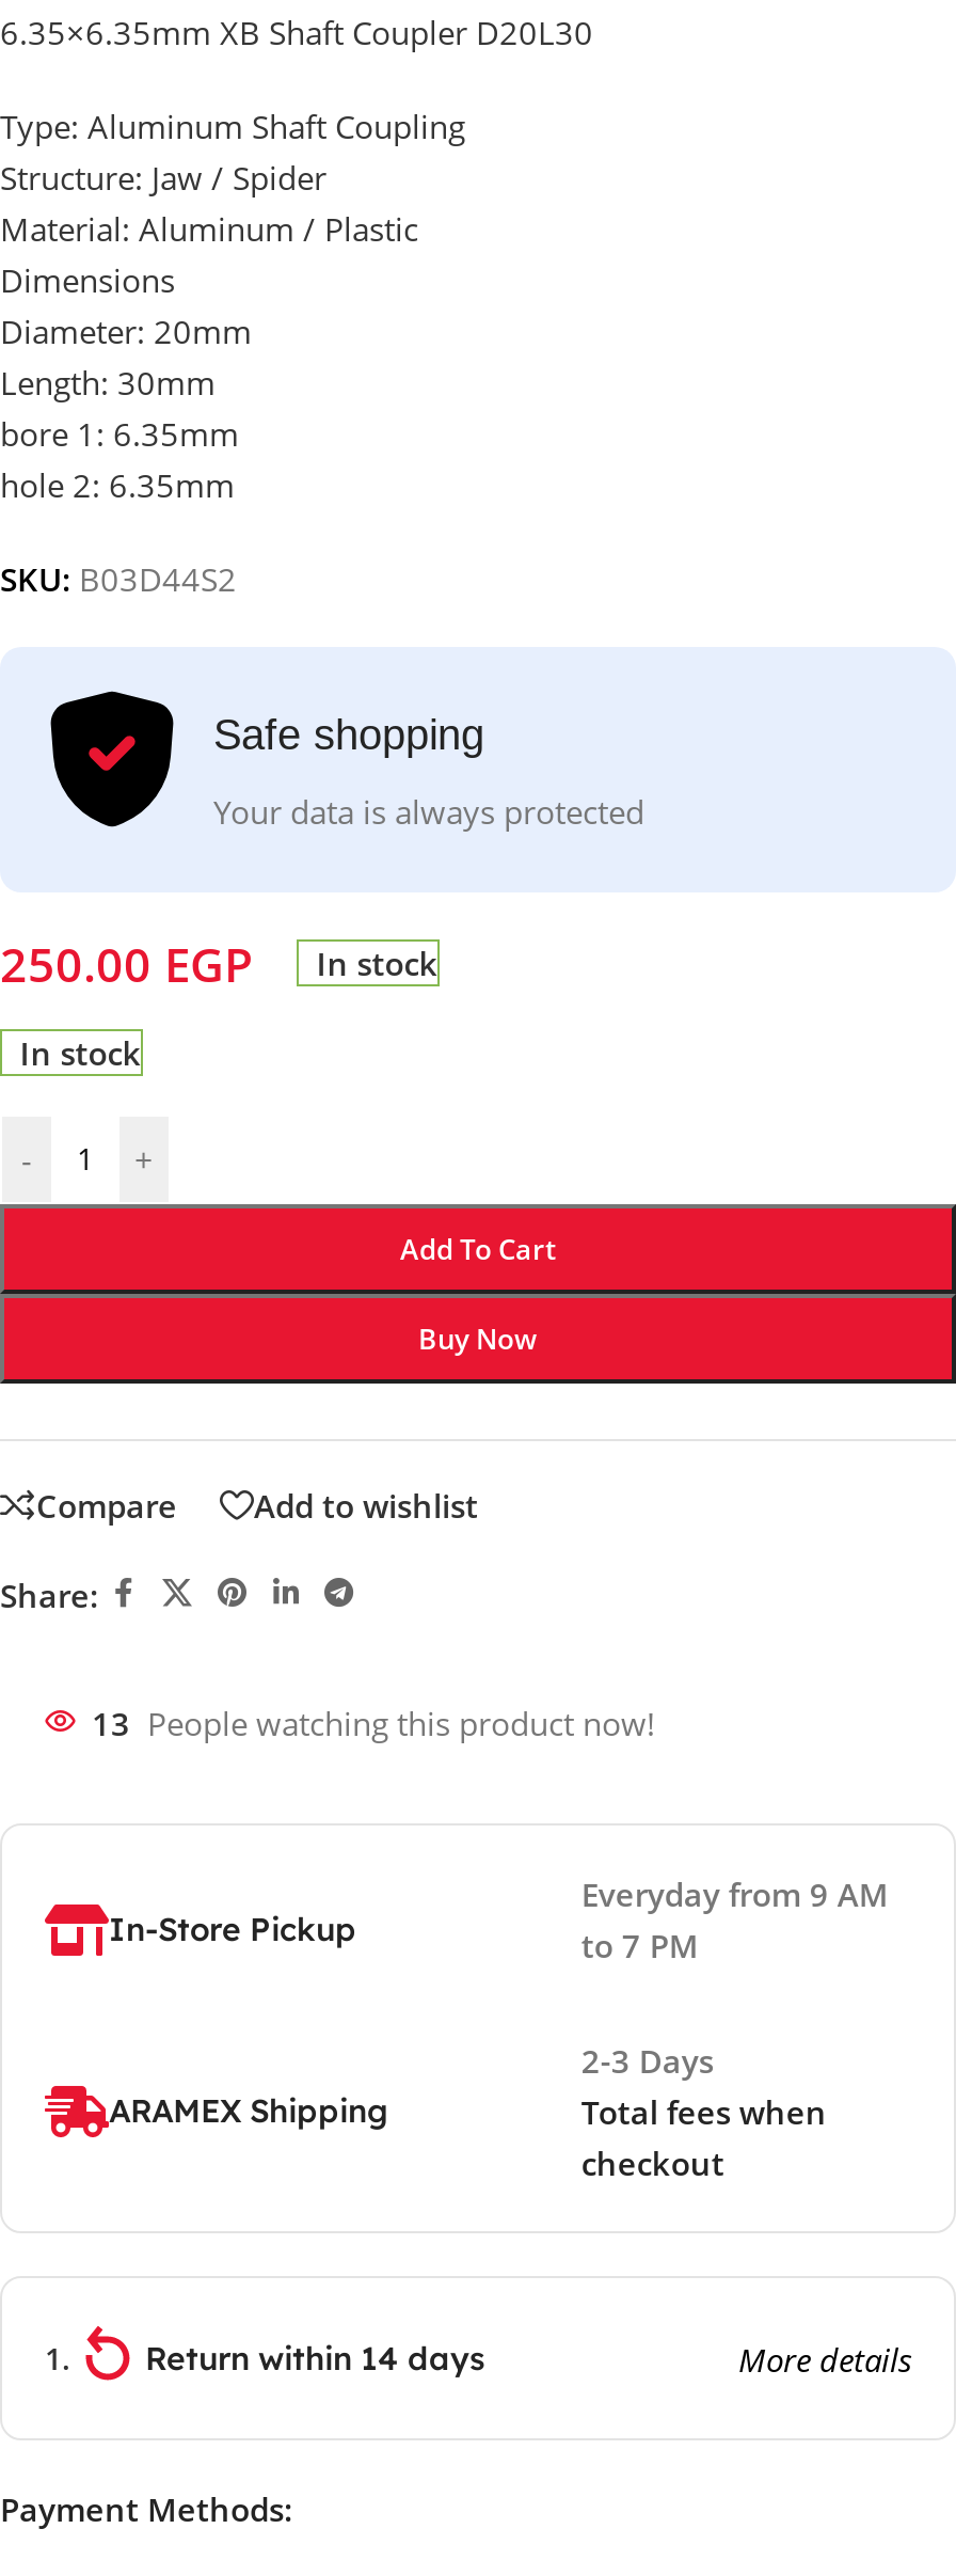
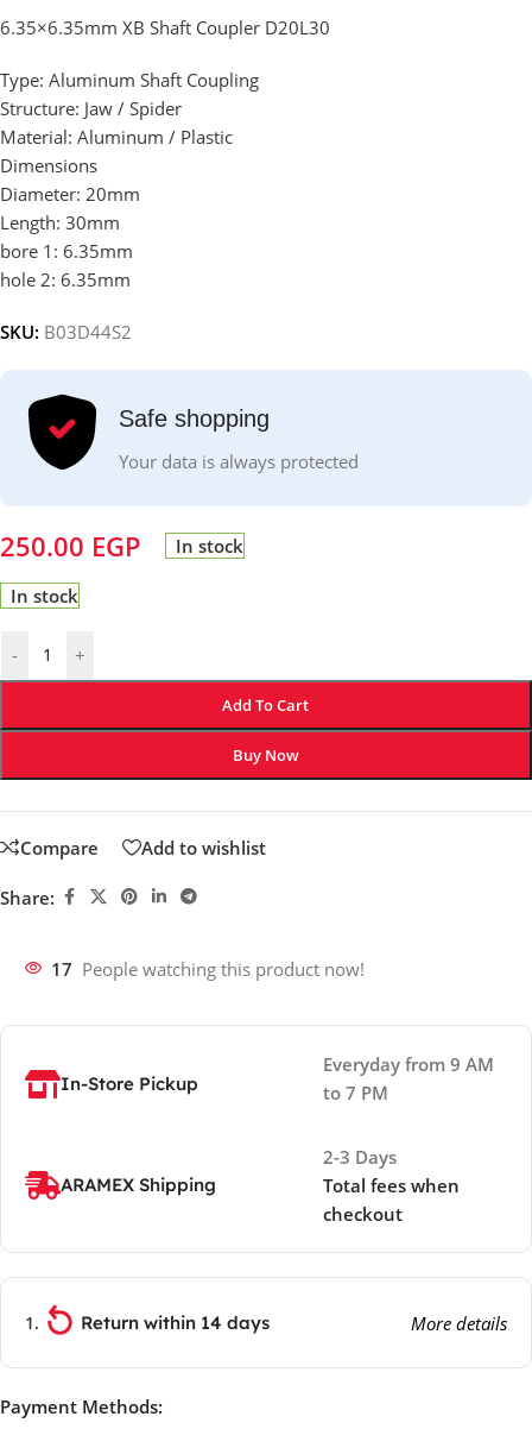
- 13 People watching this product now!
+ 17 People watching this product now!
